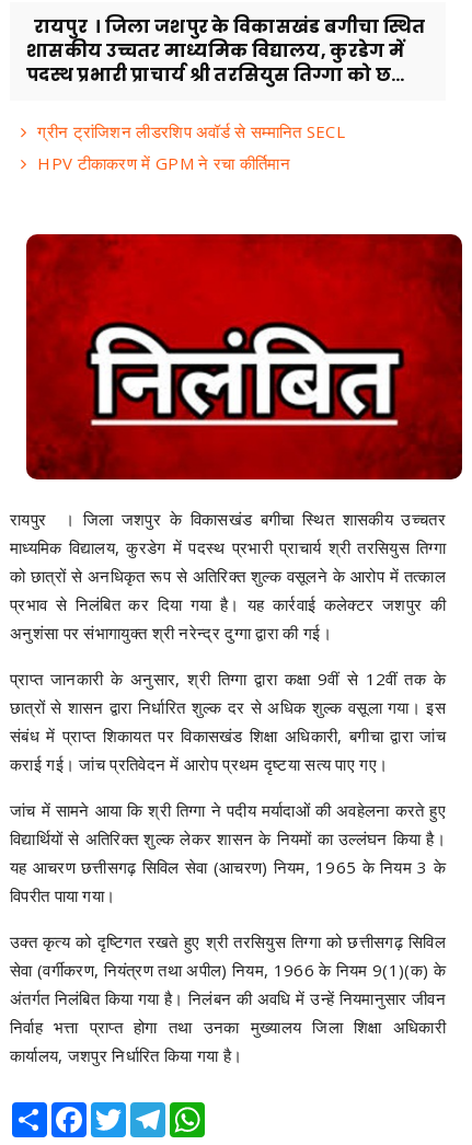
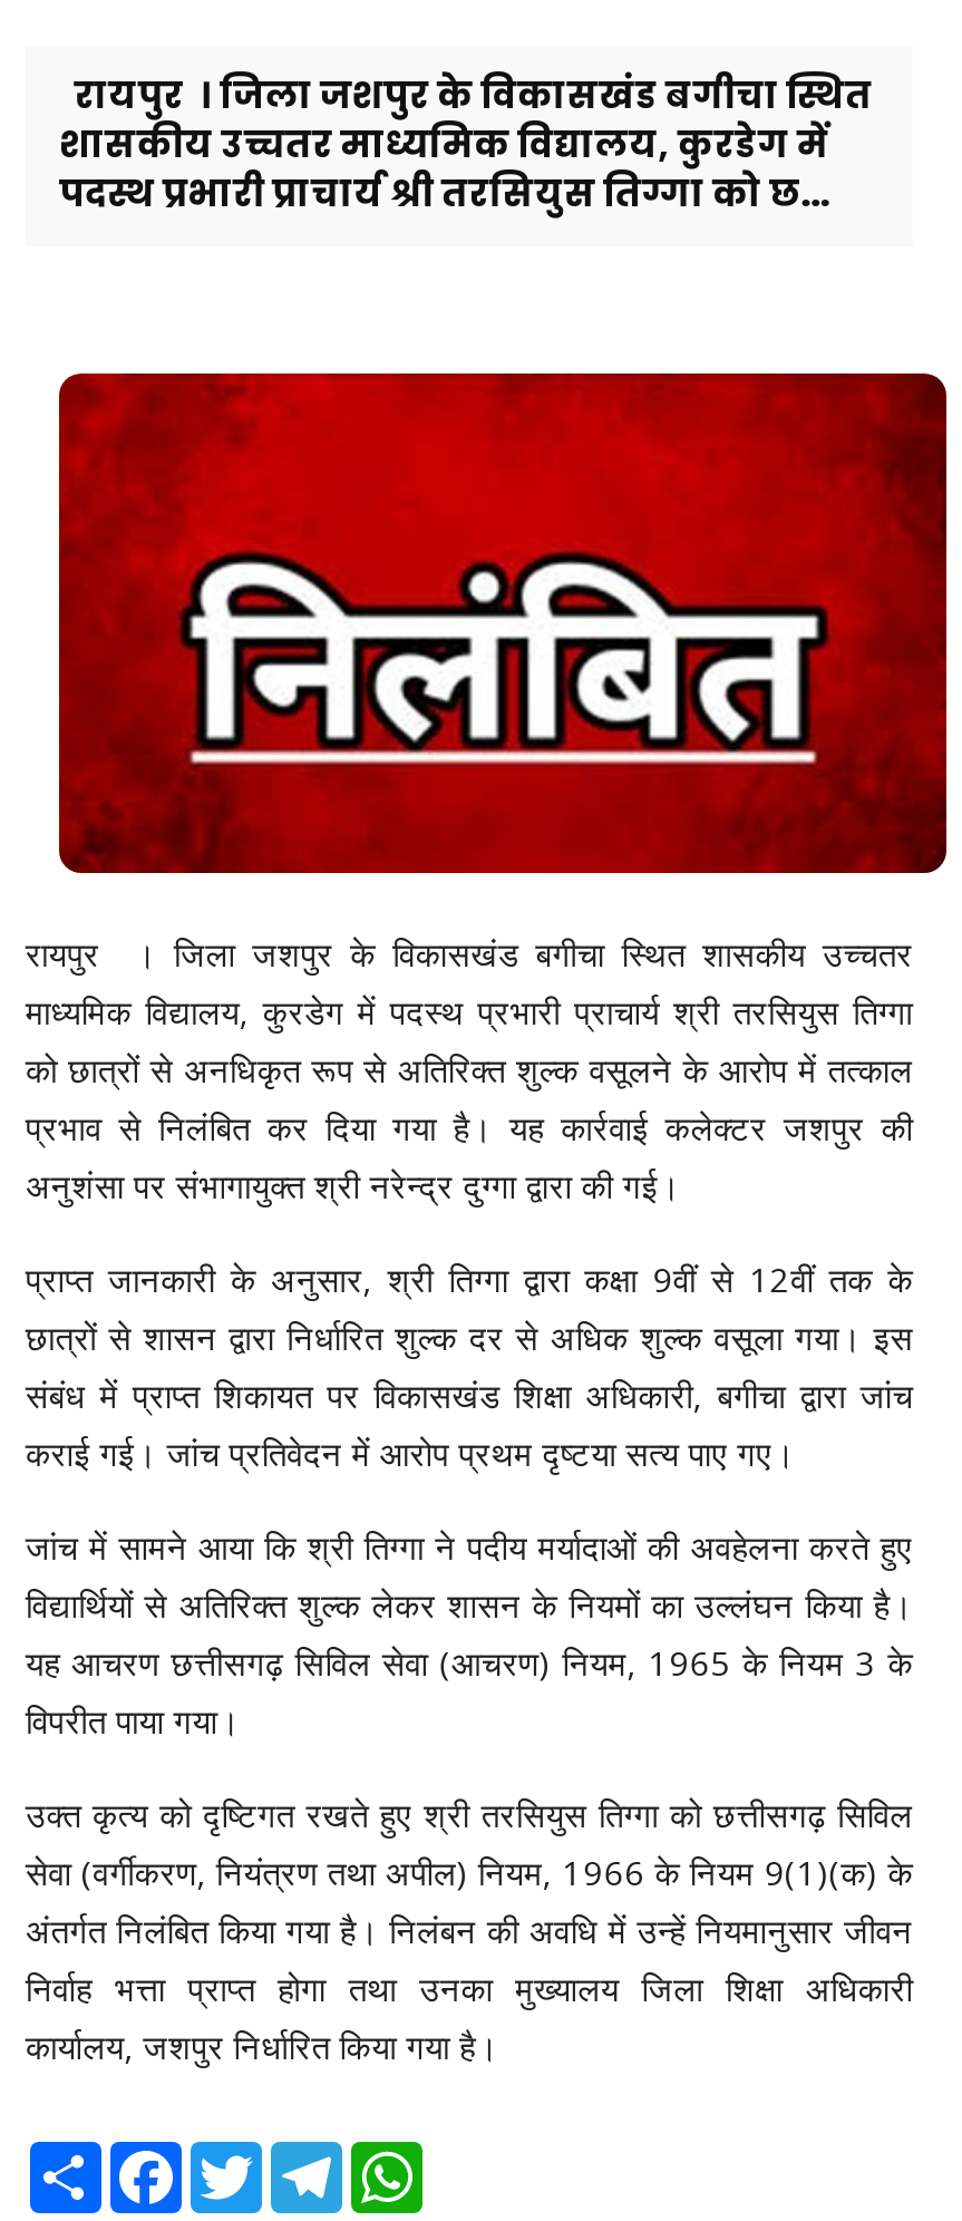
- ग्रीन ट्रांजिशन लीडरशिप अवॉर्ड से सम्मानित SECL
- HPV टीकाकरण में GPM ने रचा कीर्तिमान
